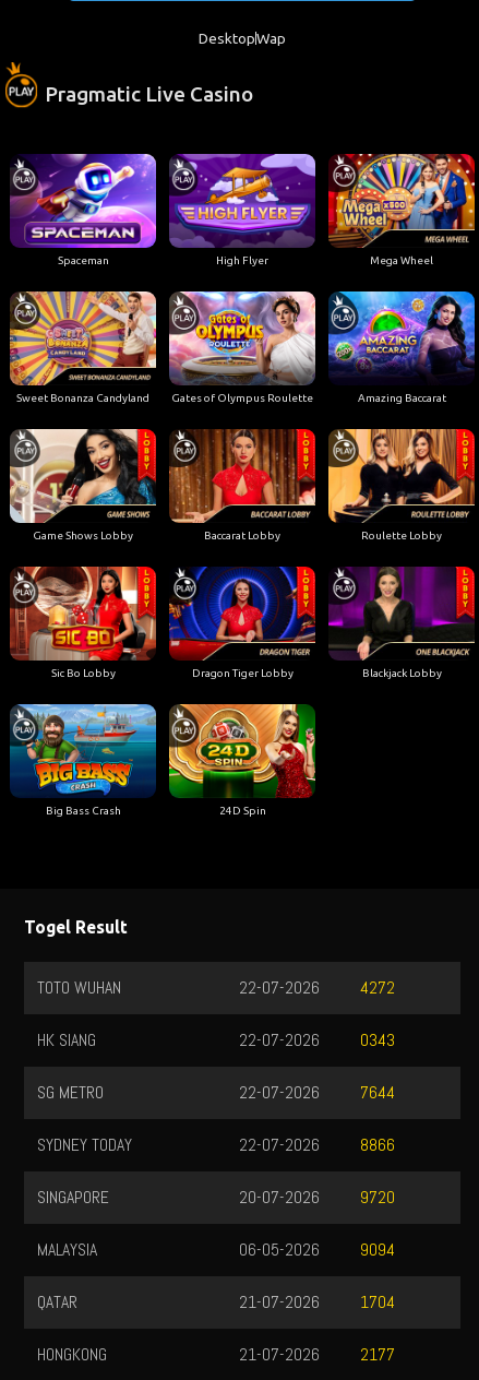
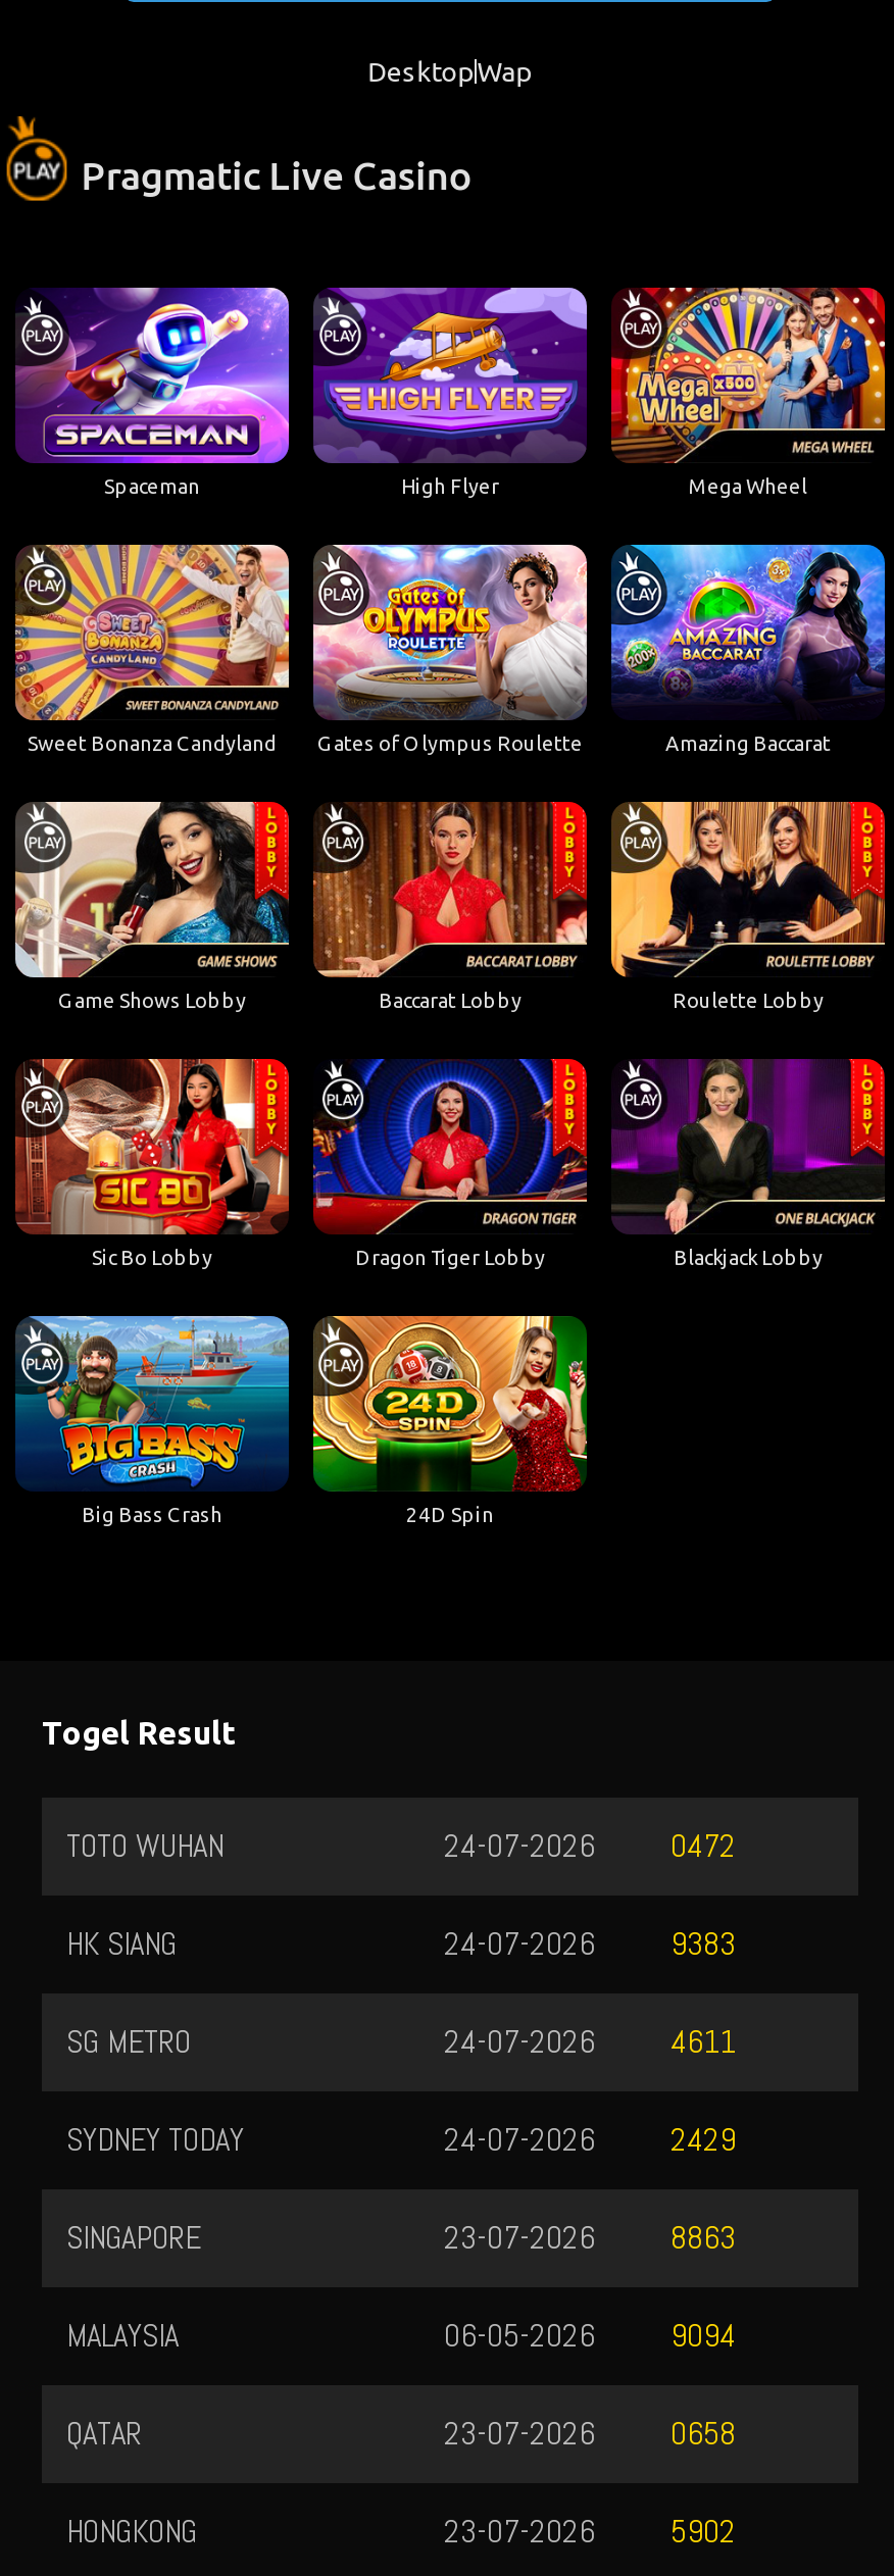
- 22-07-2026
+ 24-07-2026

- 4272
+ 0472

- 22-07-2026
+ 24-07-2026

- 0343
+ 9383

- 22-07-2026
+ 24-07-2026

- 7644
+ 4611

- 22-07-2026
+ 24-07-2026

- 8866
+ 2429

- 20-07-2026
+ 23-07-2026

- 9720
+ 8863

- 21-07-2026
+ 23-07-2026

- 1704
+ 0658

- 21-07-2026
+ 23-07-2026

- 2177
+ 5902
